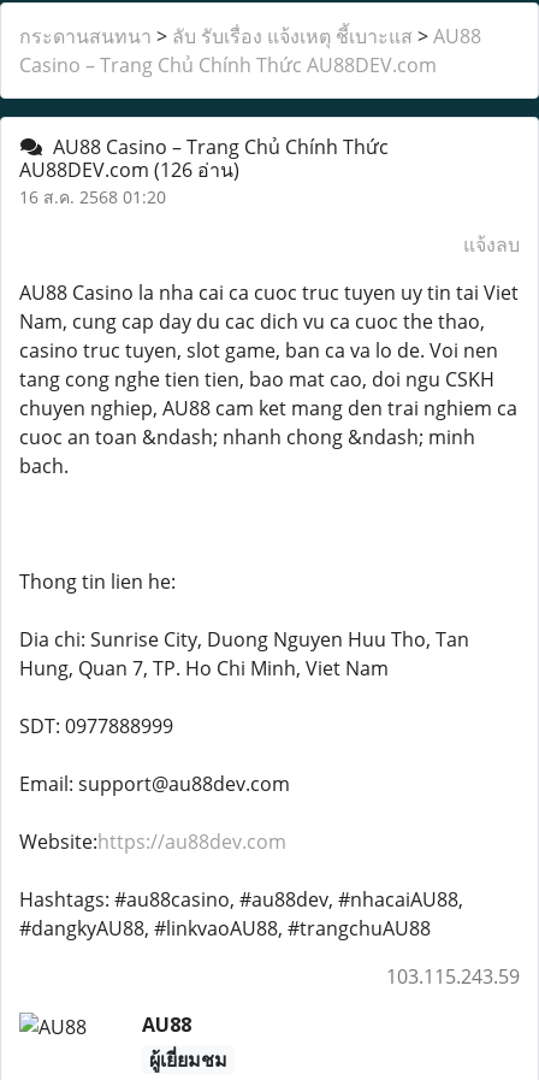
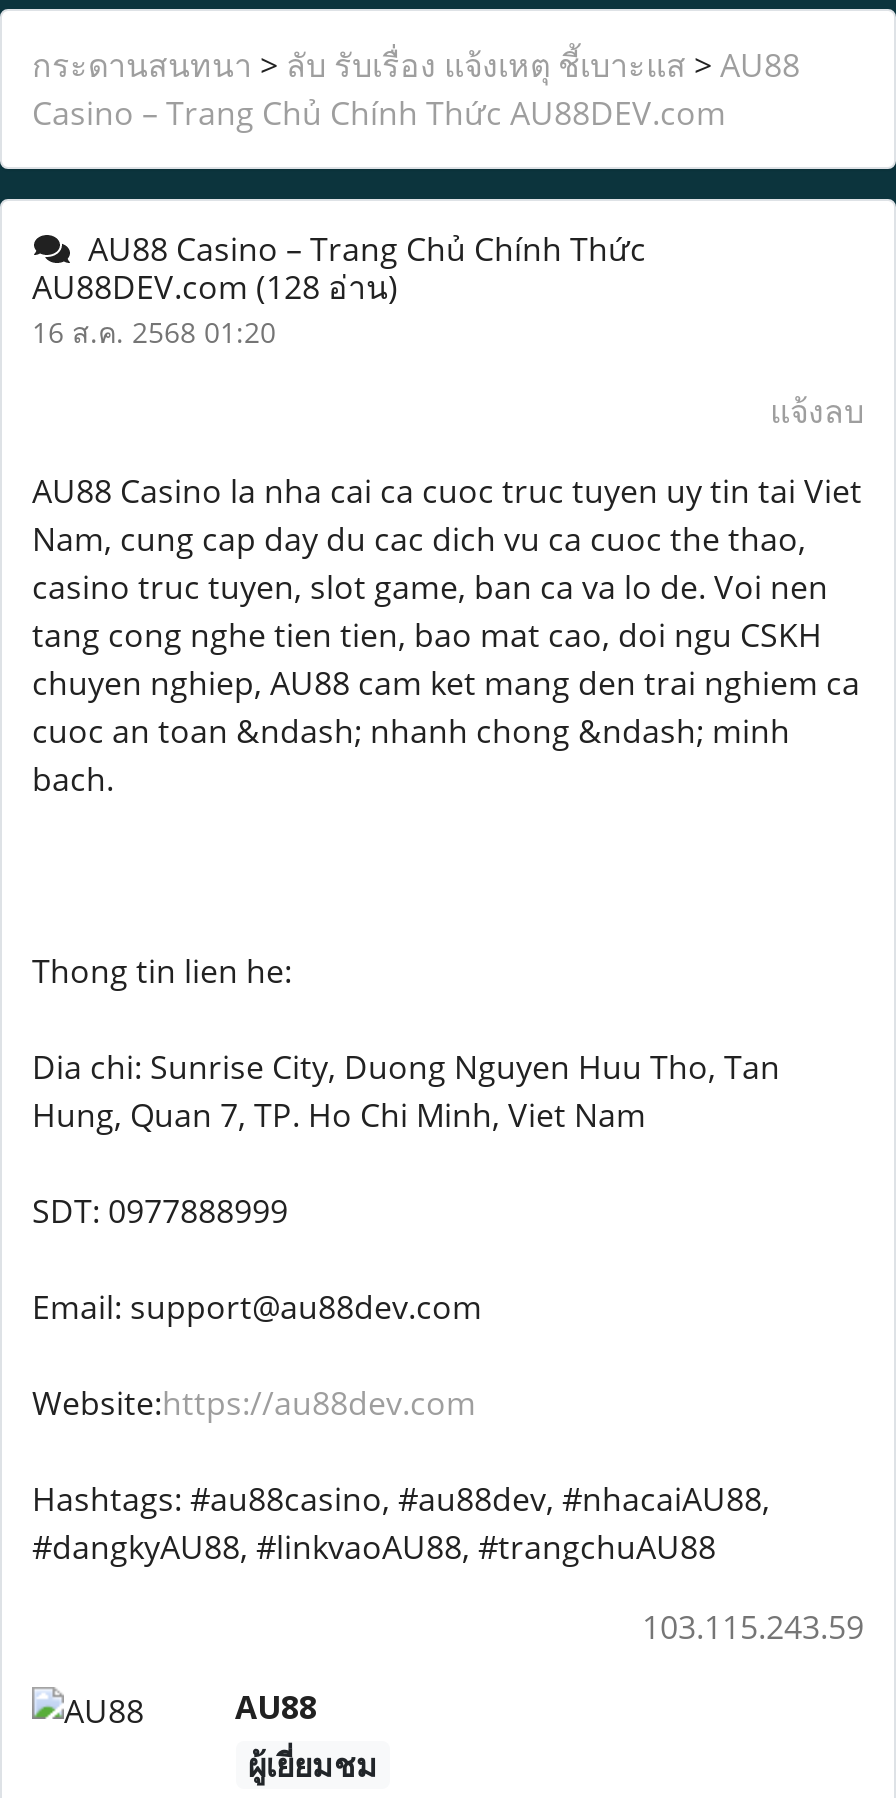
- AU88DEV.com (126 อ่าน)
+ AU88DEV.com (128 อ่าน)
